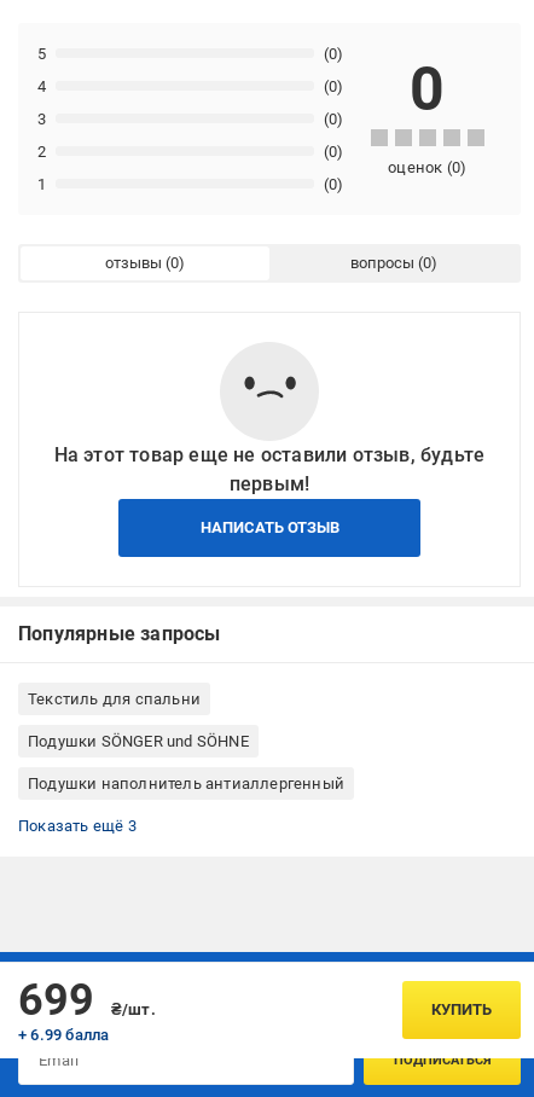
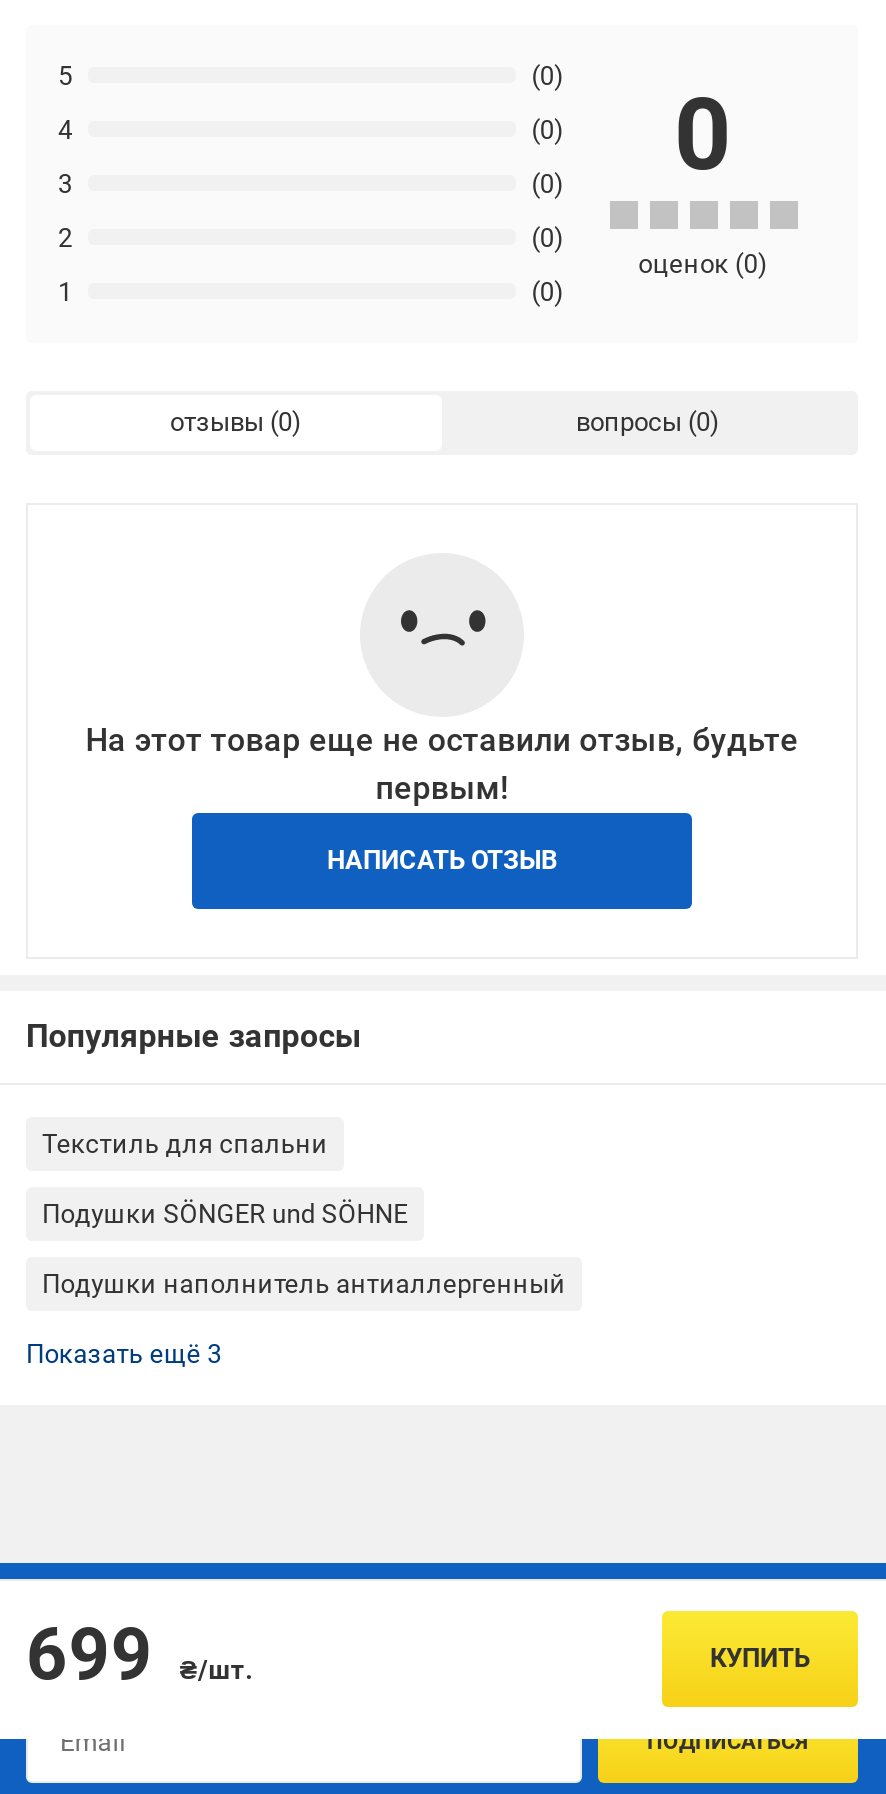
- + 6.99 балла
